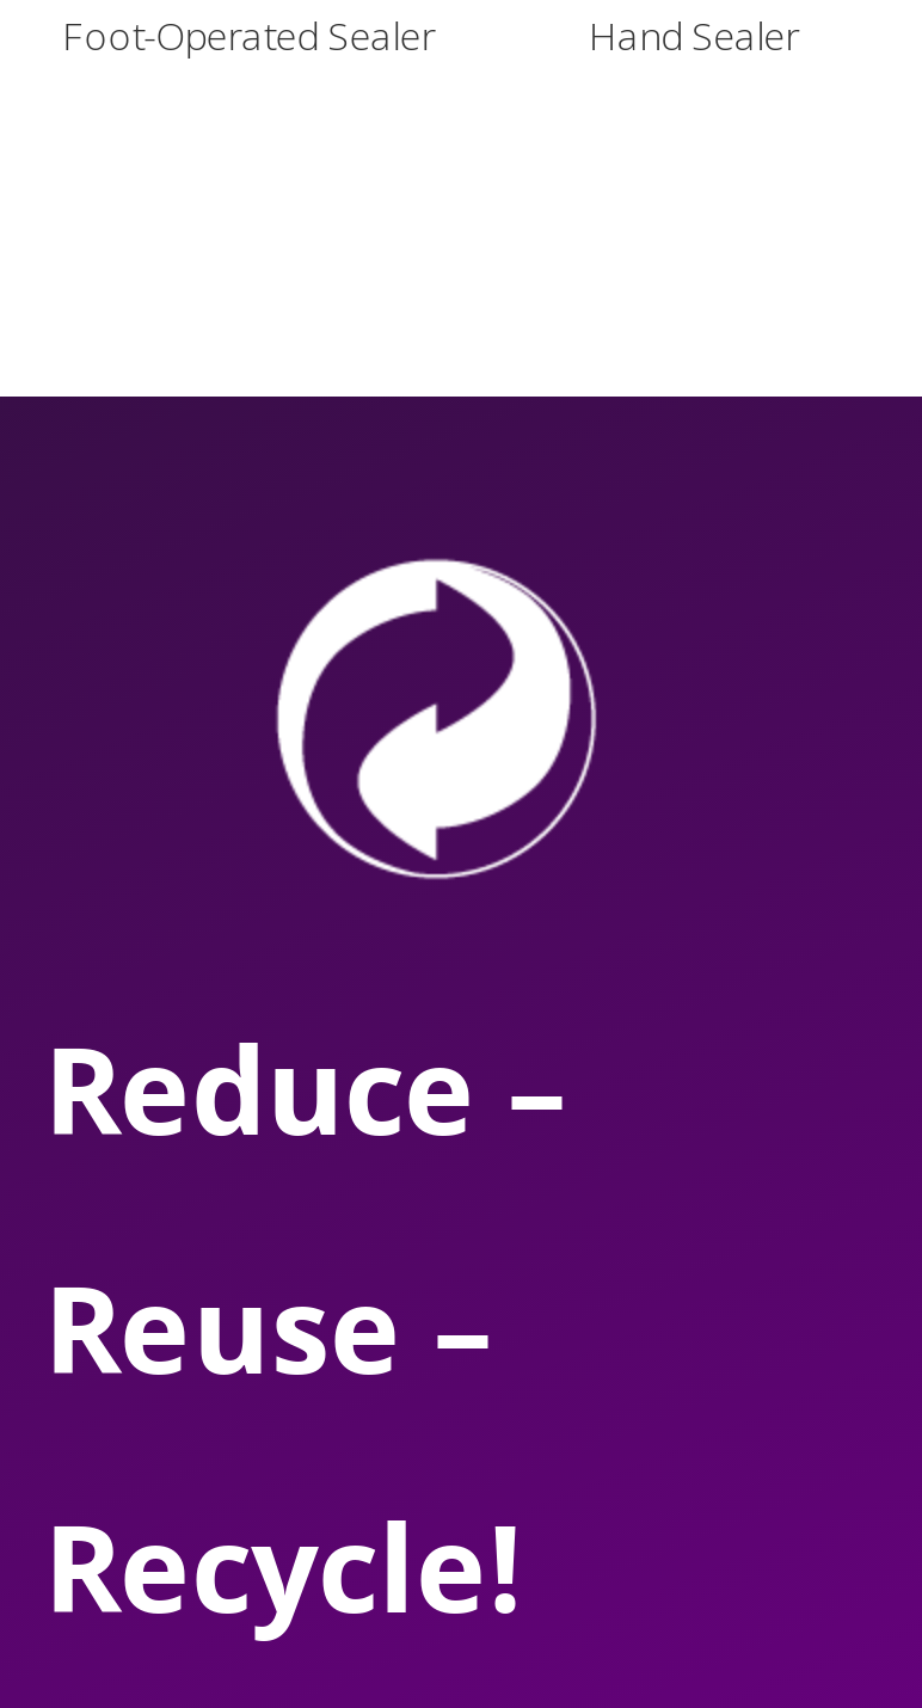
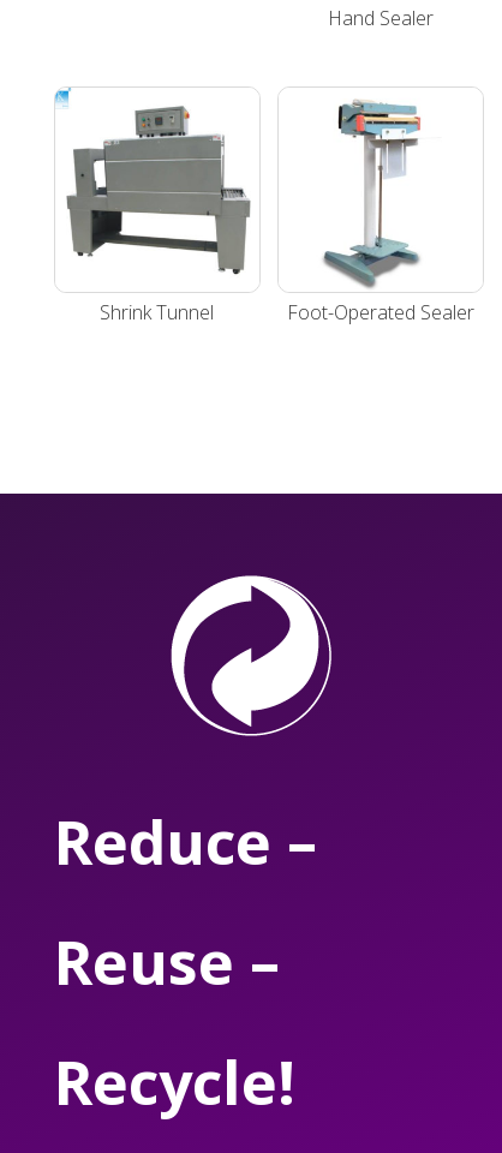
moved down: Foot-Operated Sealer

+ [image]
+ Shrink Tunnel

+ [image]
